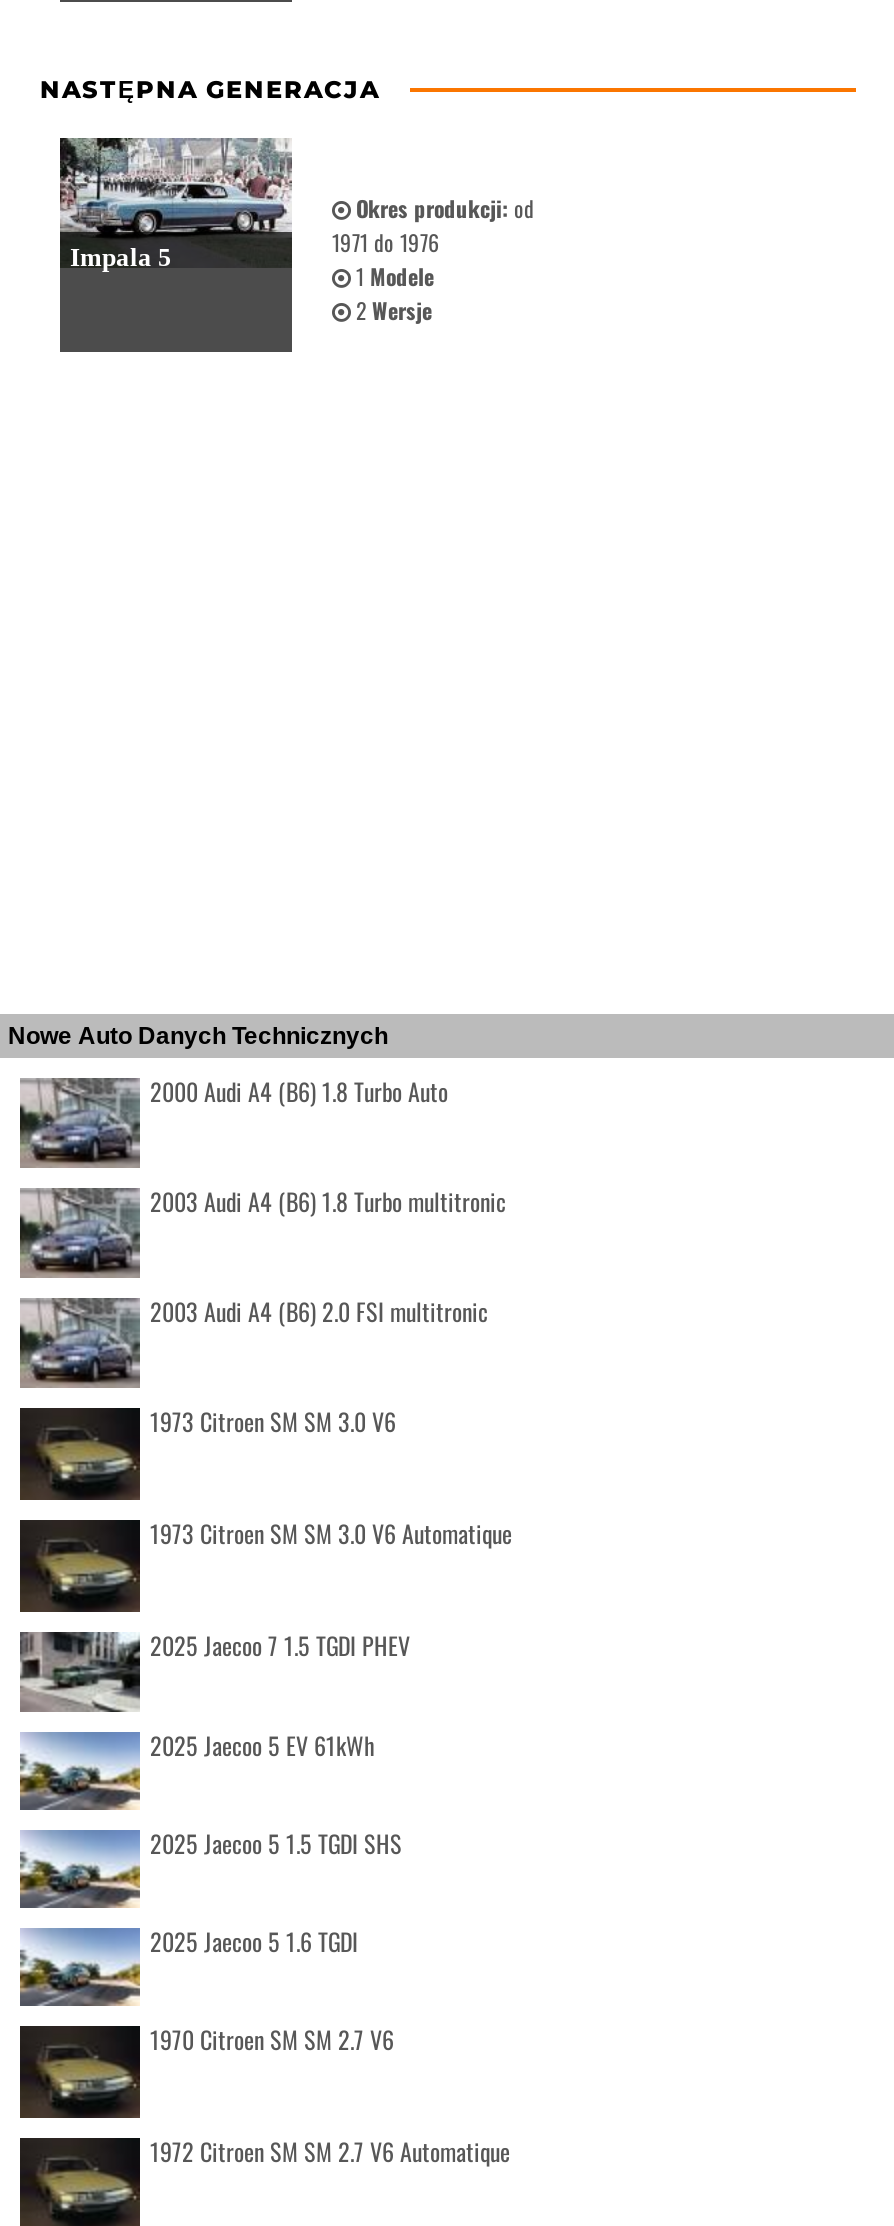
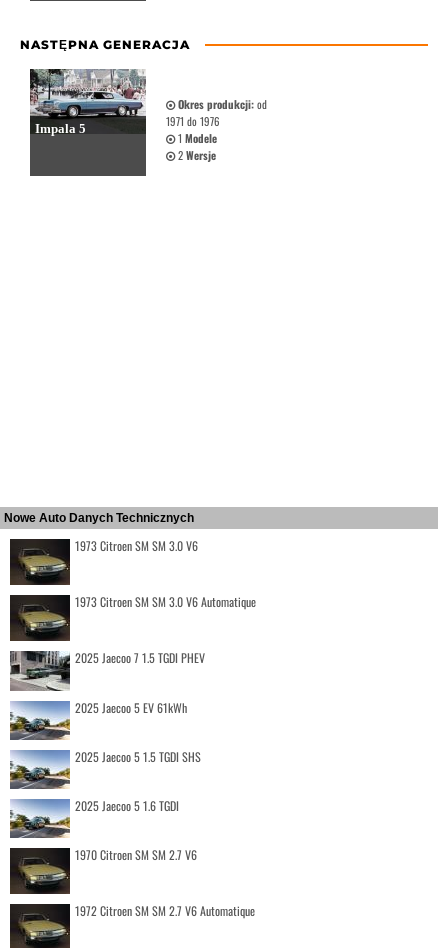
- [image]
- 2000 Audi A4 (B6) 1.8 Turbo Auto
- 2003 Audi A4 (B6) 1.8 Turbo multitronic
- 2003 Audi A4 (B6) 2.0 FSI multitronic

- [image]

- [image]
